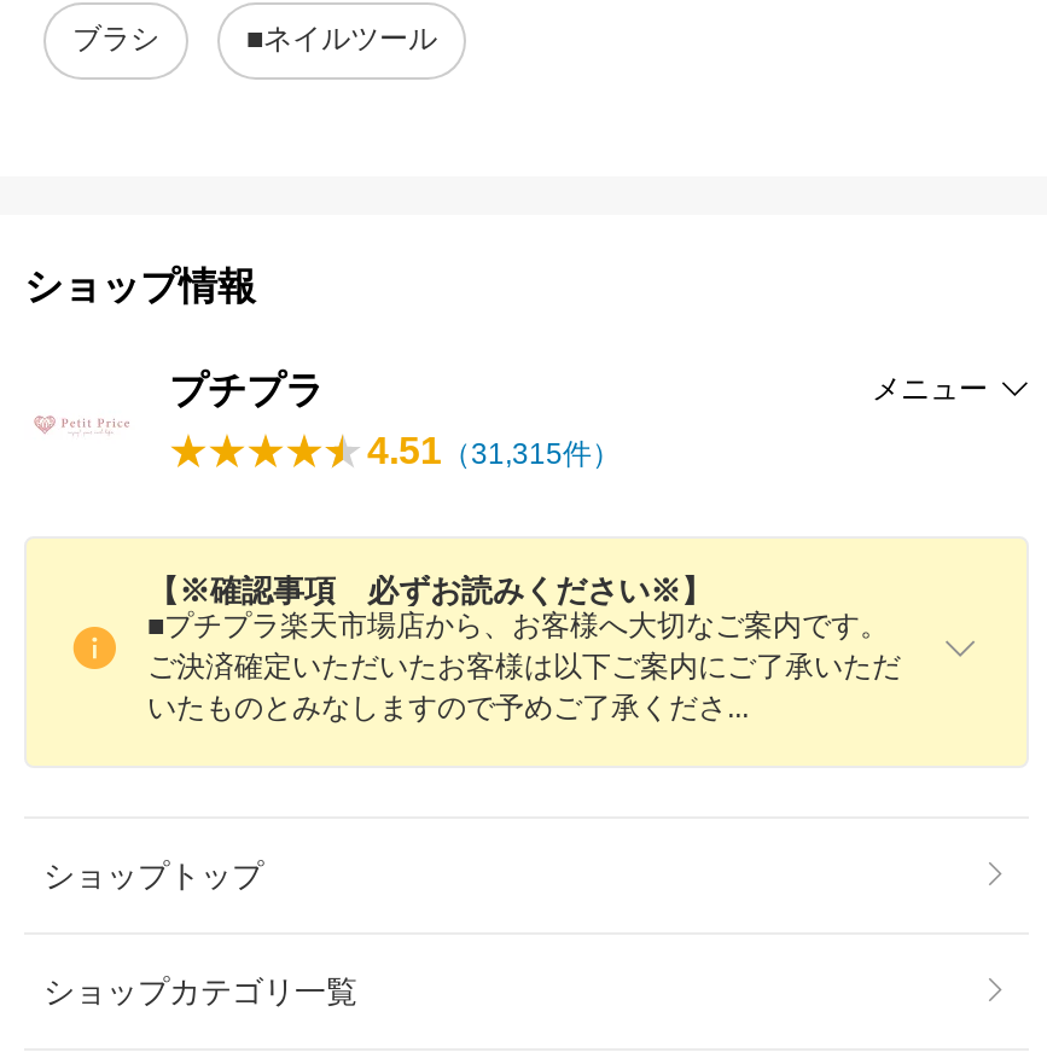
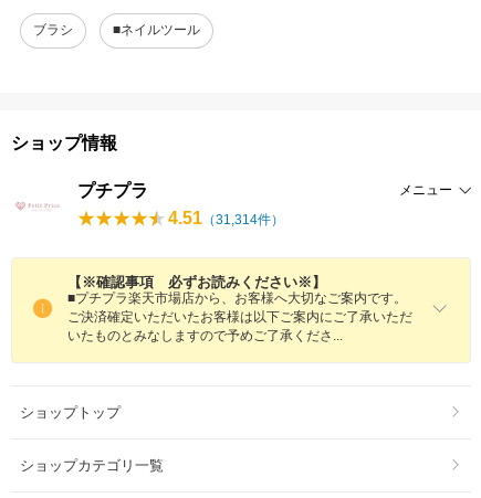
- 4.51（31,315件）
+ 4.51（31,314件）
